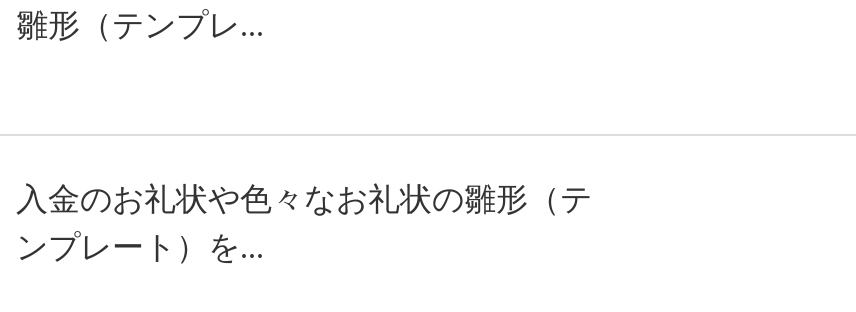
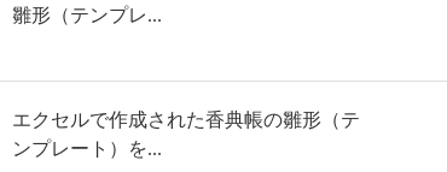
- 入金のお礼状や色々なお礼状の雛形（テ
+ エクセルで作成された香典帳の雛形（テ
